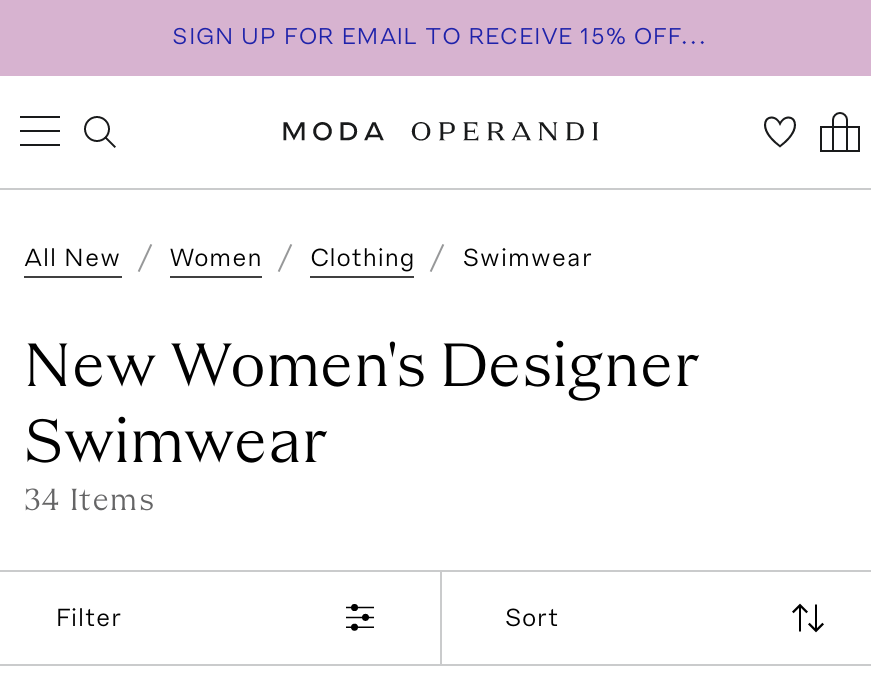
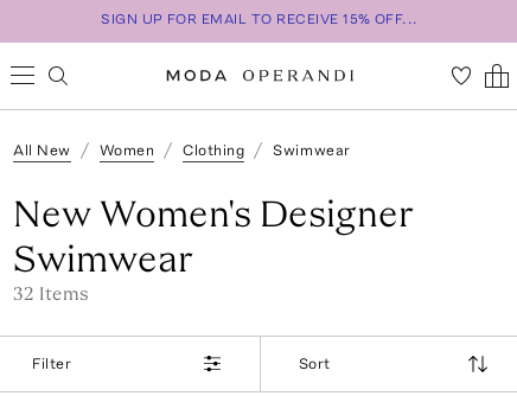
- 34 Items
+ 32 Items
